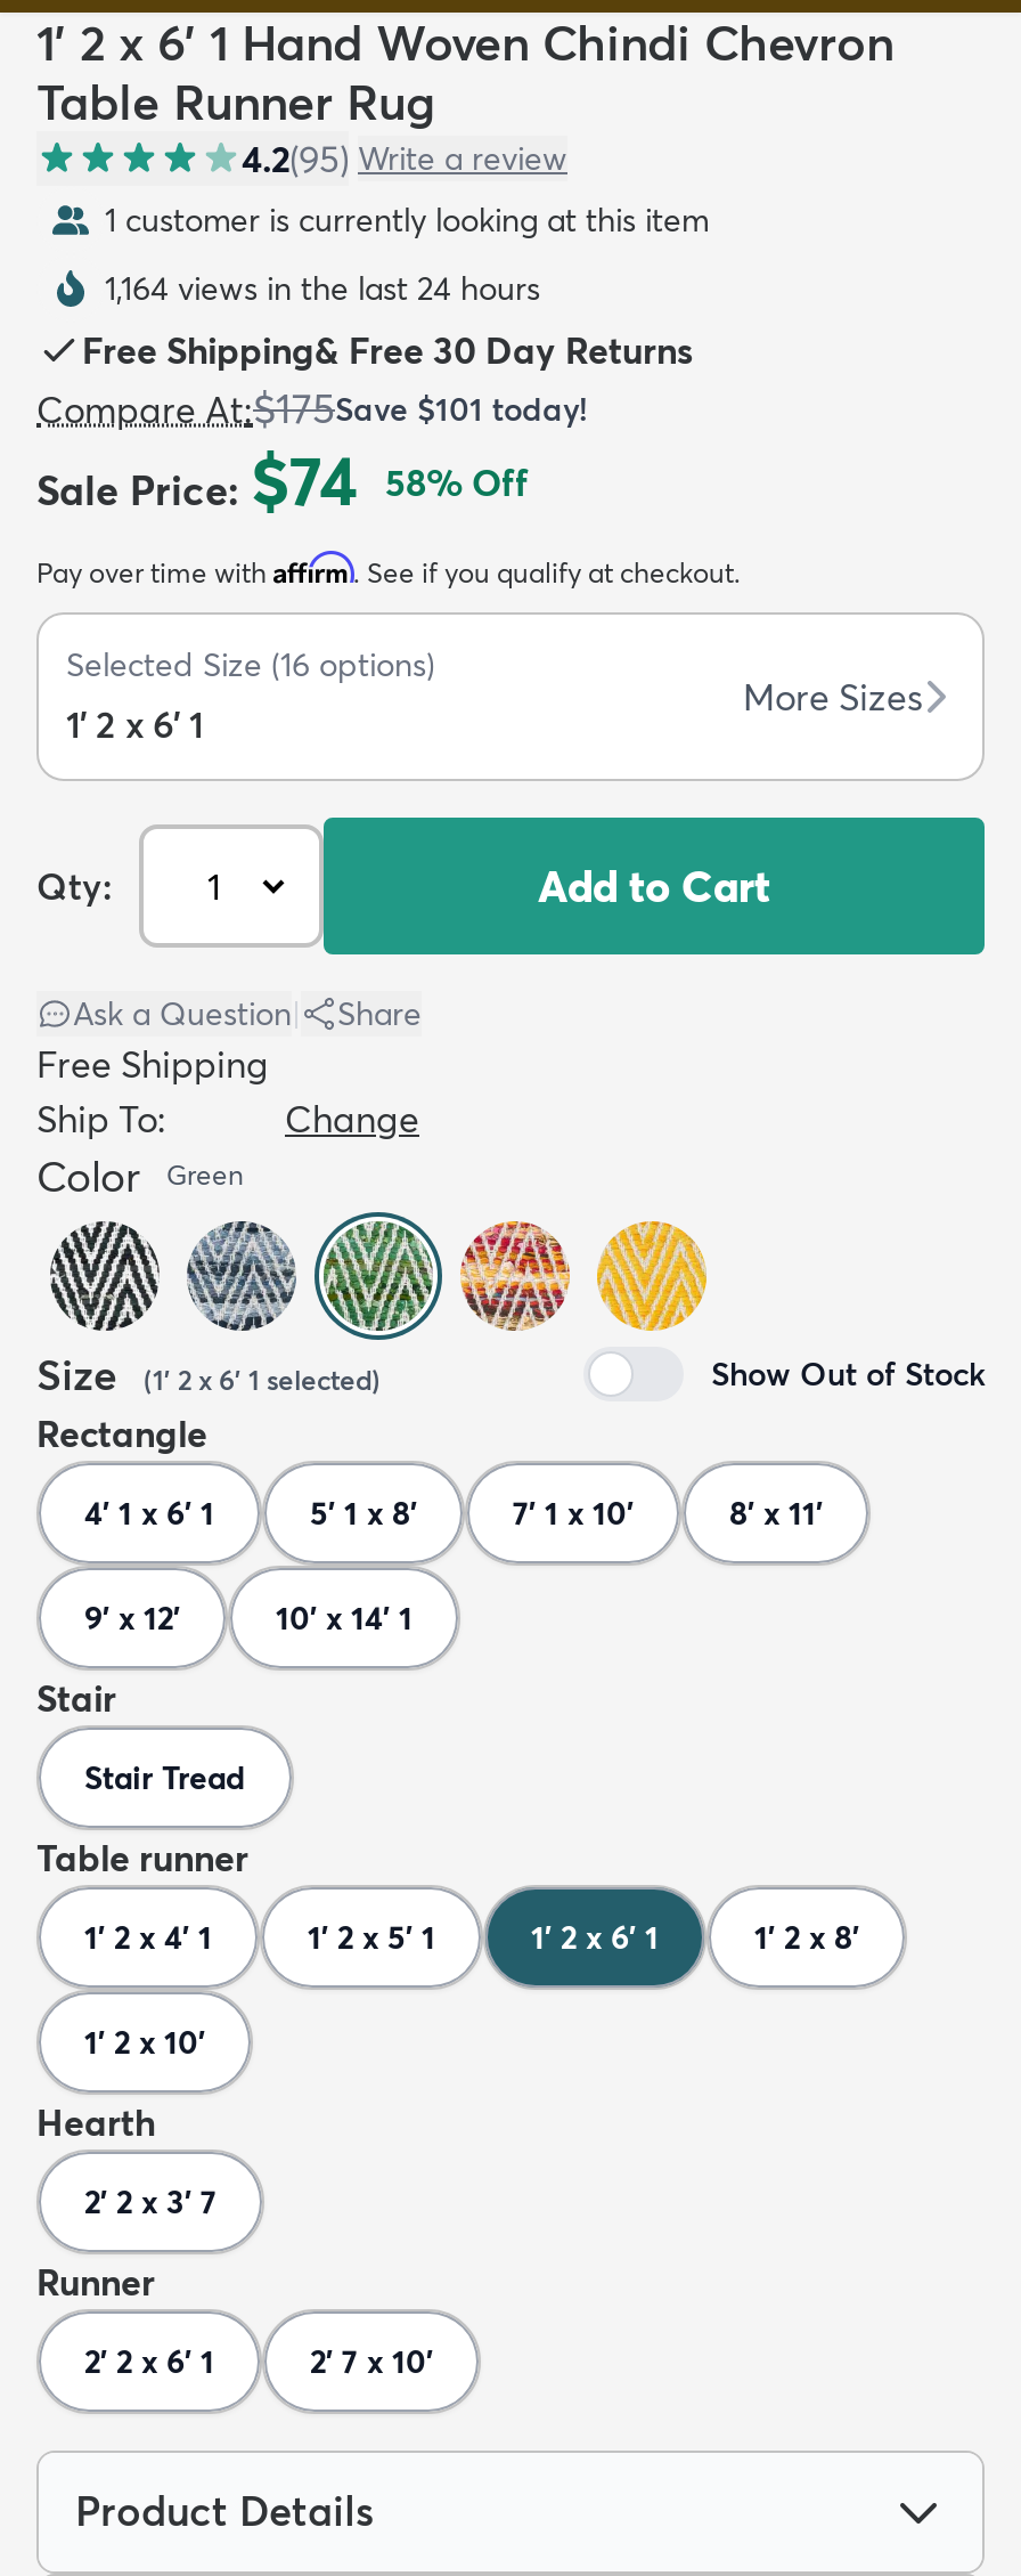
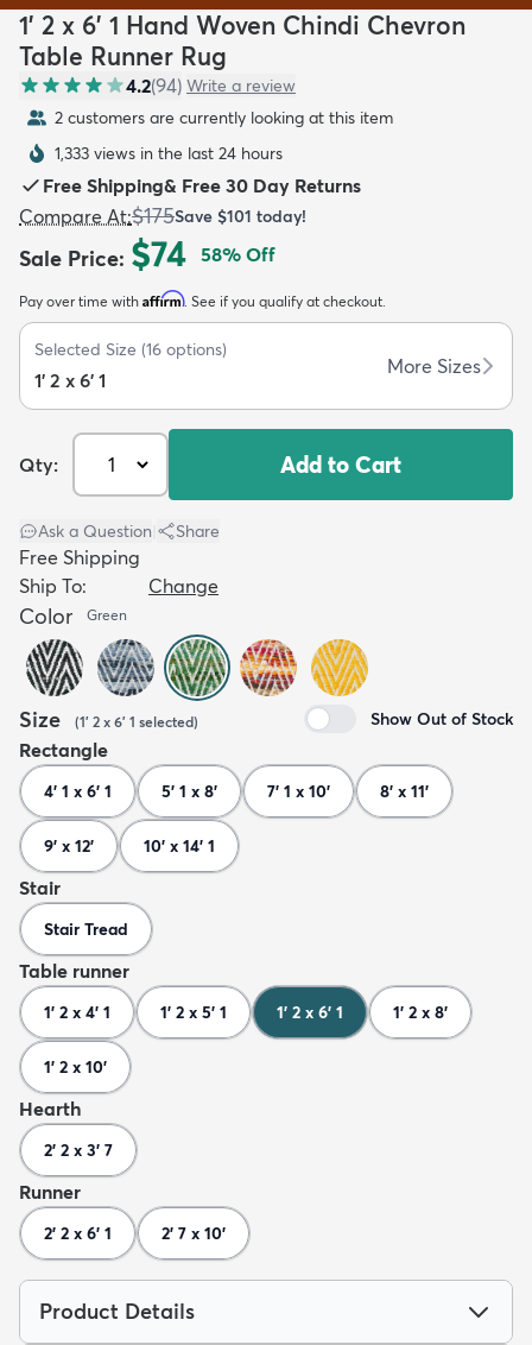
- 4.2(95) Write a review
+ 4.2(94) Write a review

- 1 customer is currently looking at this item
+ 2 customers are currently looking at this item

- 1,164 views in the last 24 hours
+ 1,333 views in the last 24 hours
